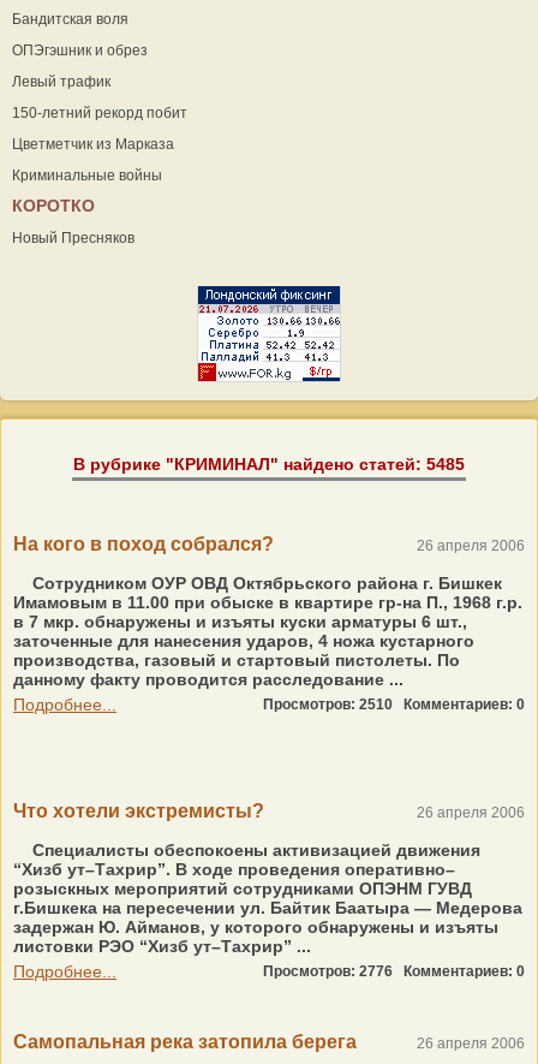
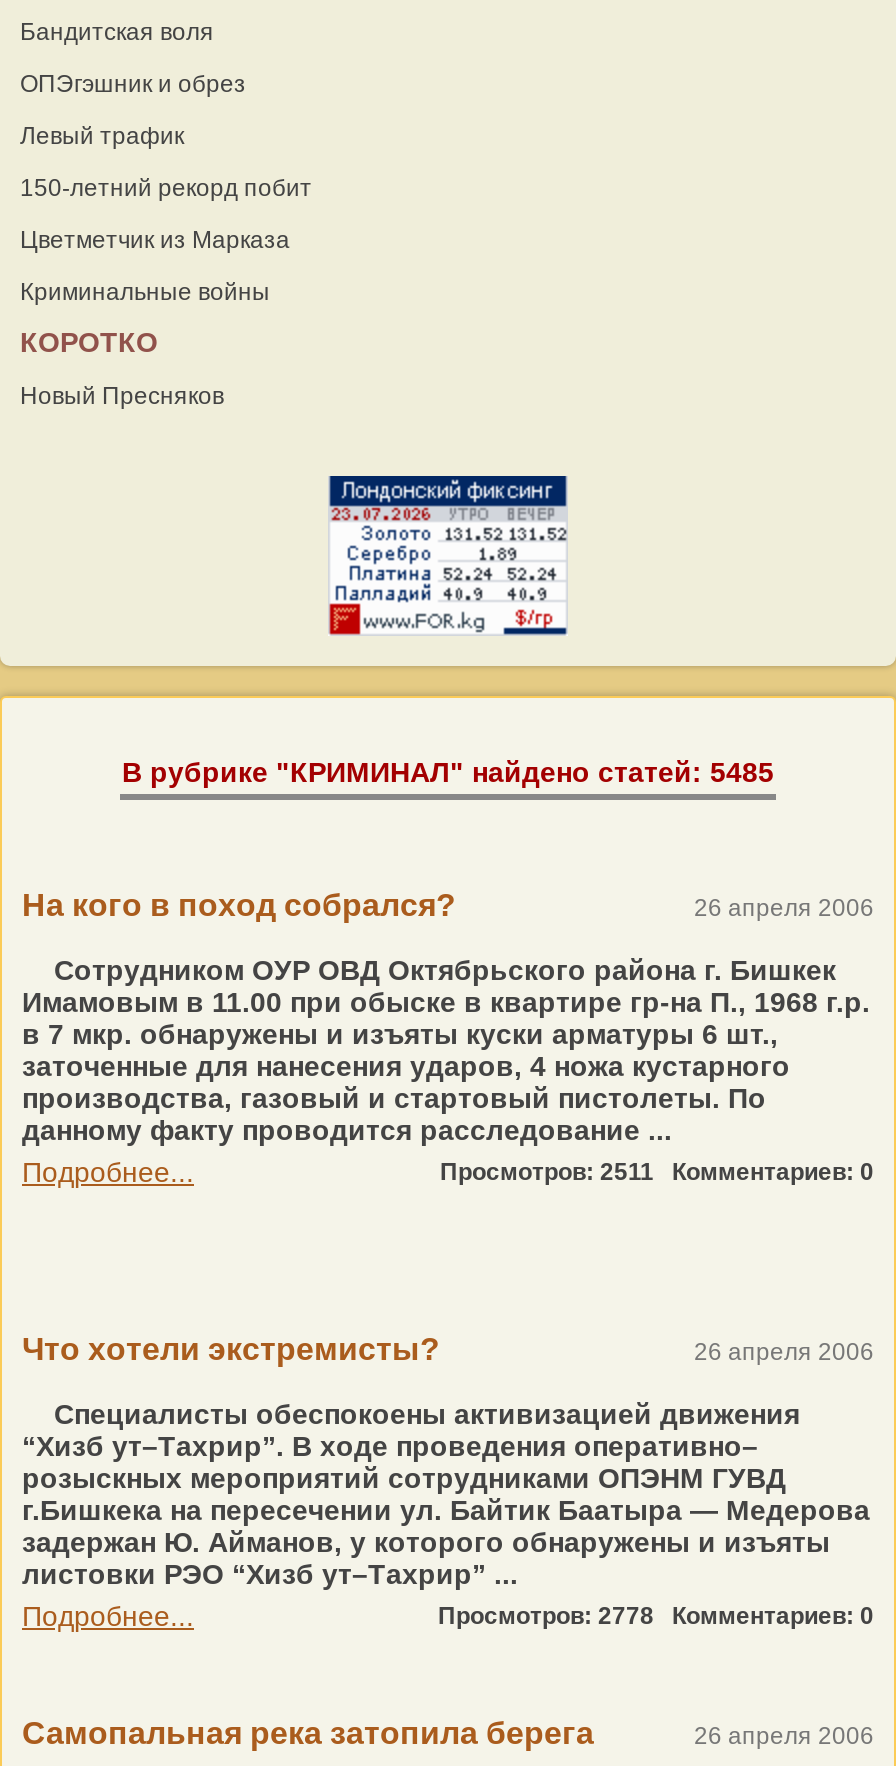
- Просмотров: 2510 Комментариев: 0
+ Просмотров: 2511 Комментариев: 0

- Просмотров: 2776 Комментариев: 0
+ Просмотров: 2778 Комментариев: 0
